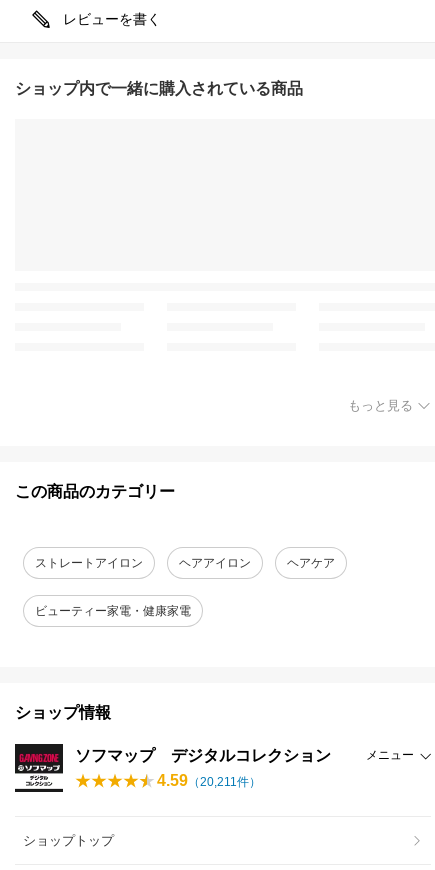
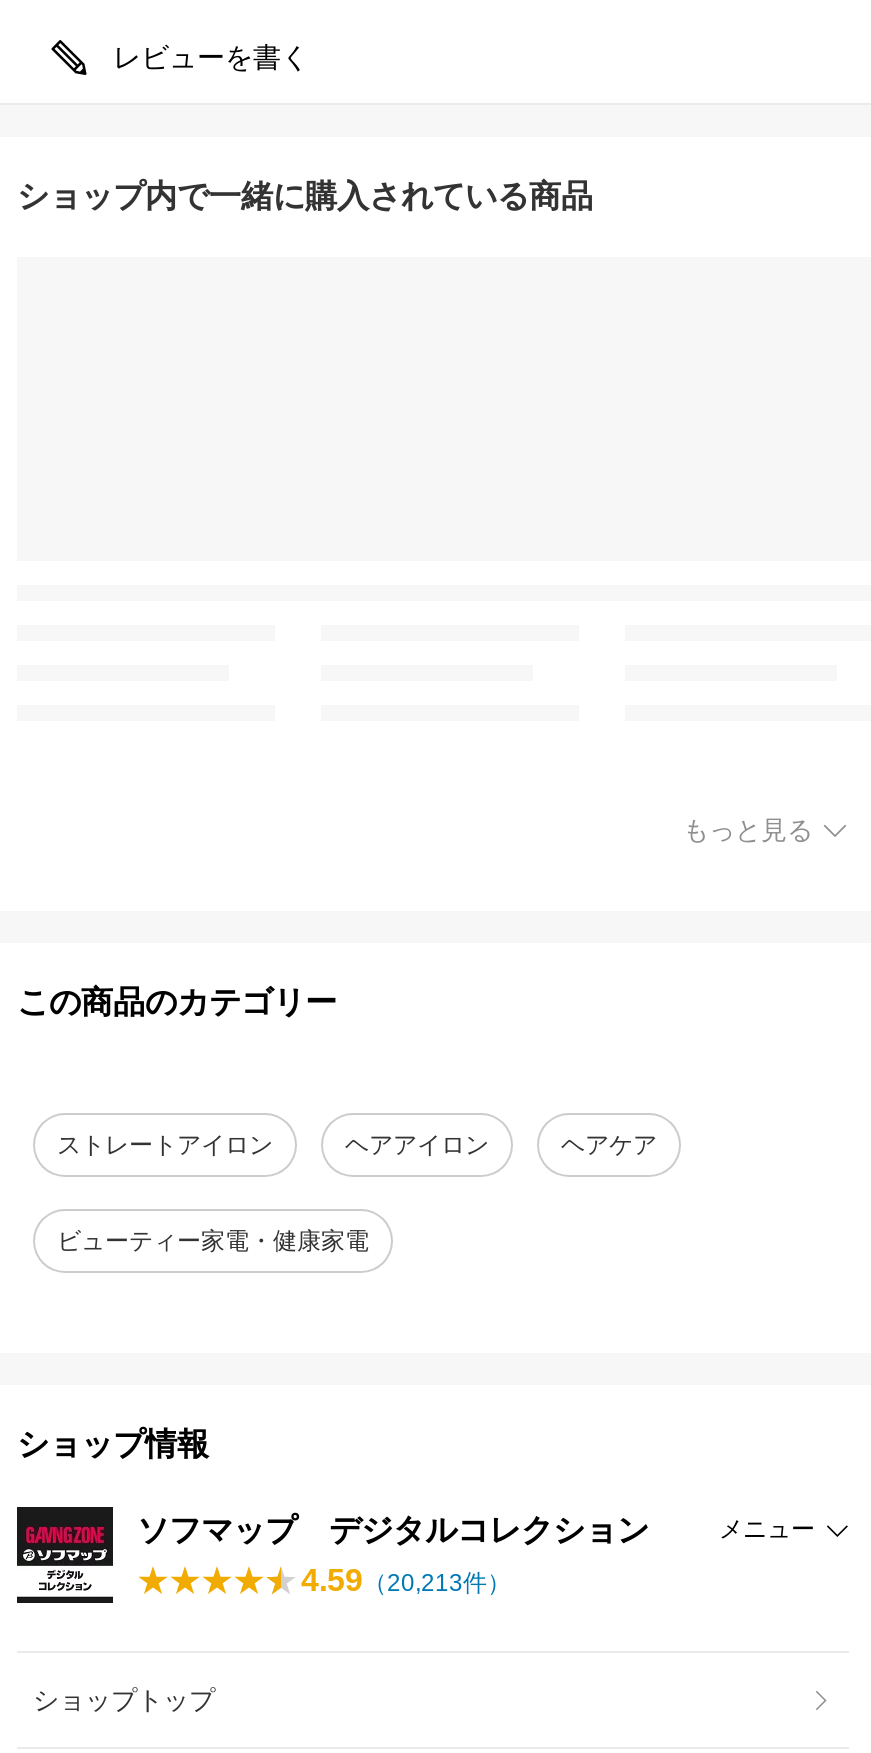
- 4.59（20,211件）
+ 4.59（20,213件）
